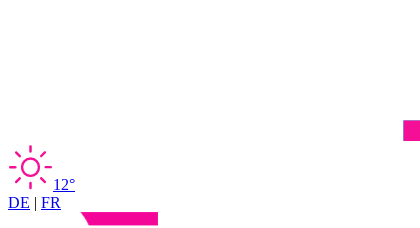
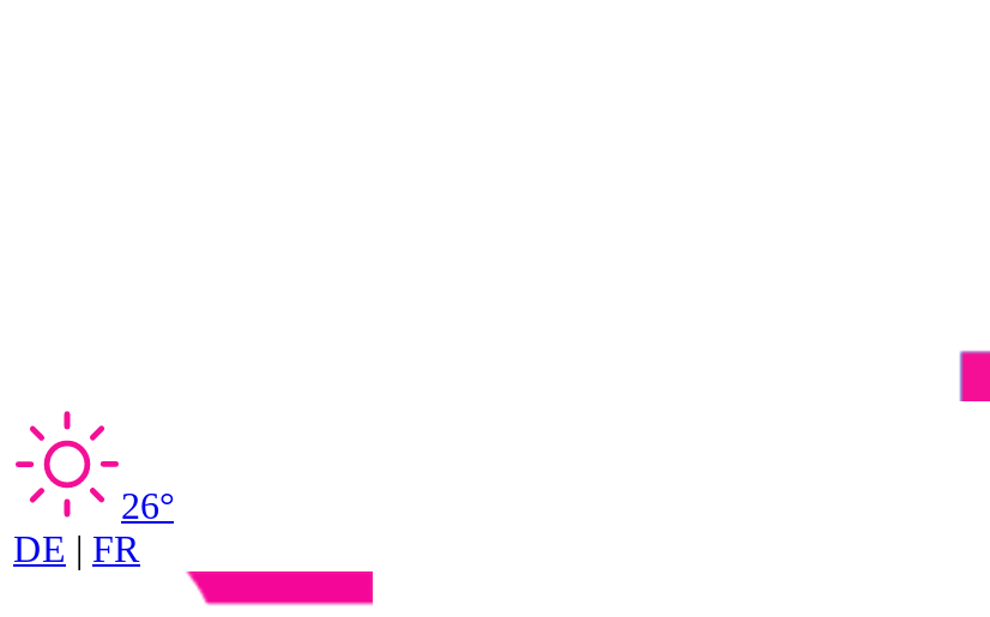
- 12°
+ 26°
